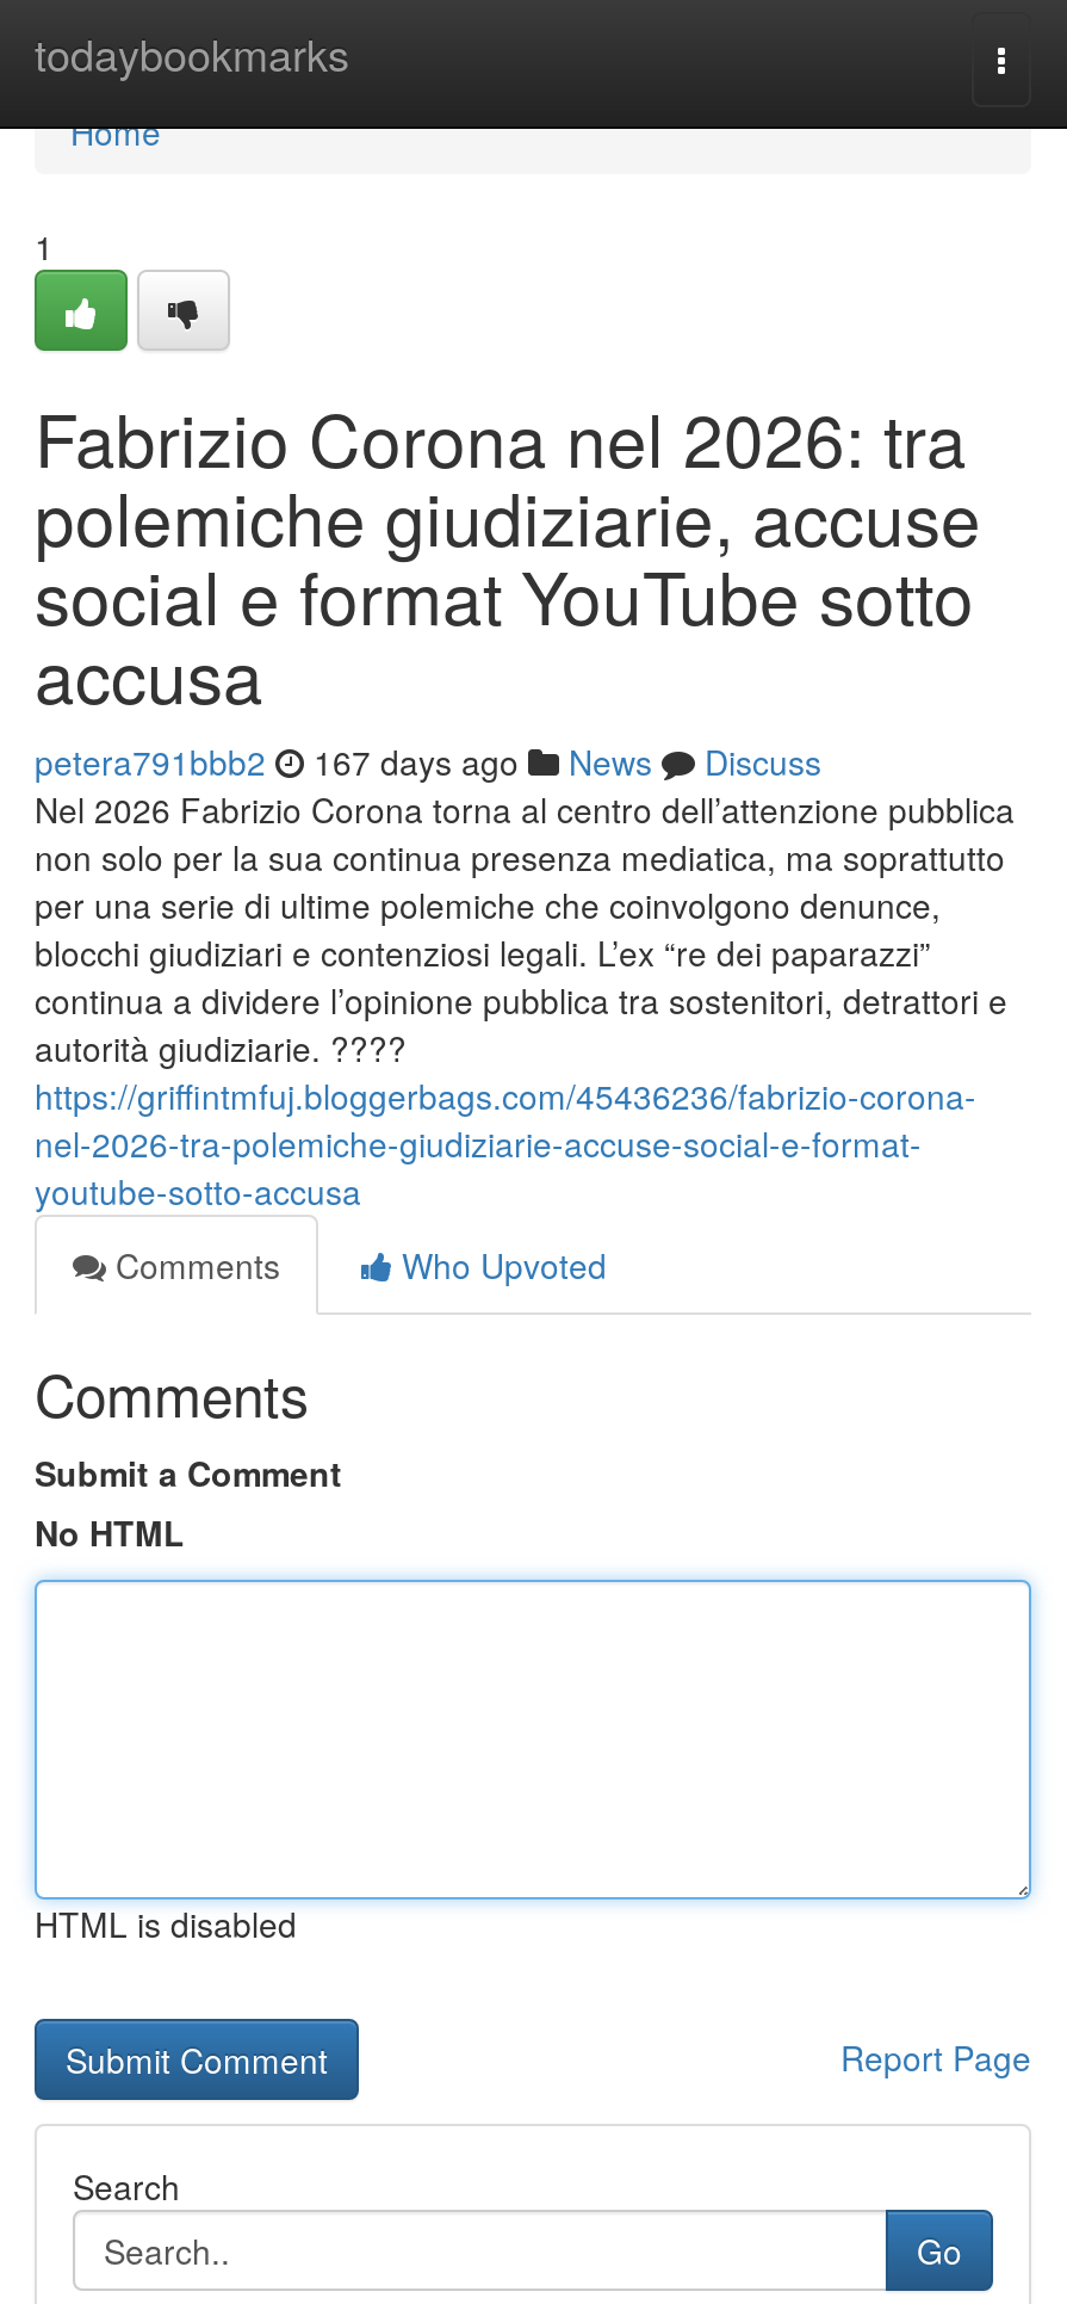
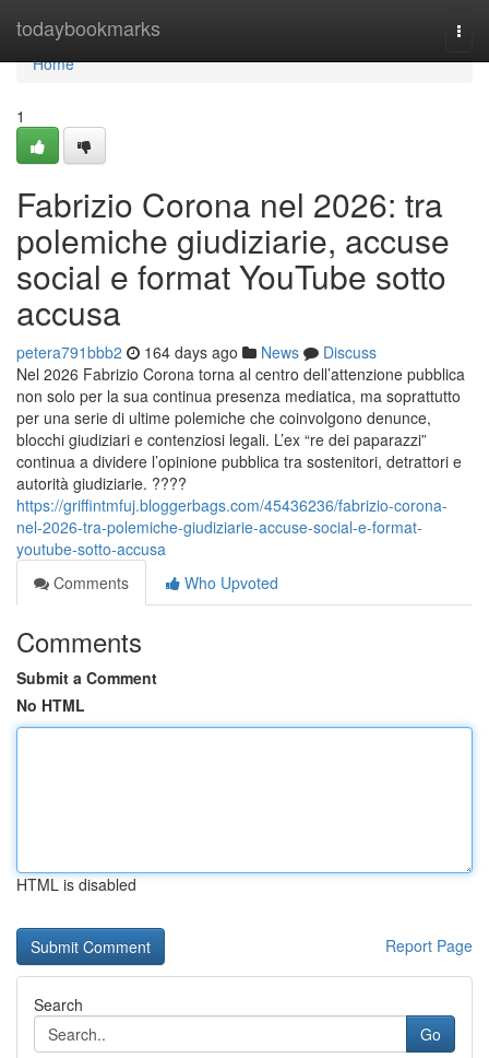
- petera791bbb2 167 days ago News Discuss
+ petera791bbb2 164 days ago News Discuss
